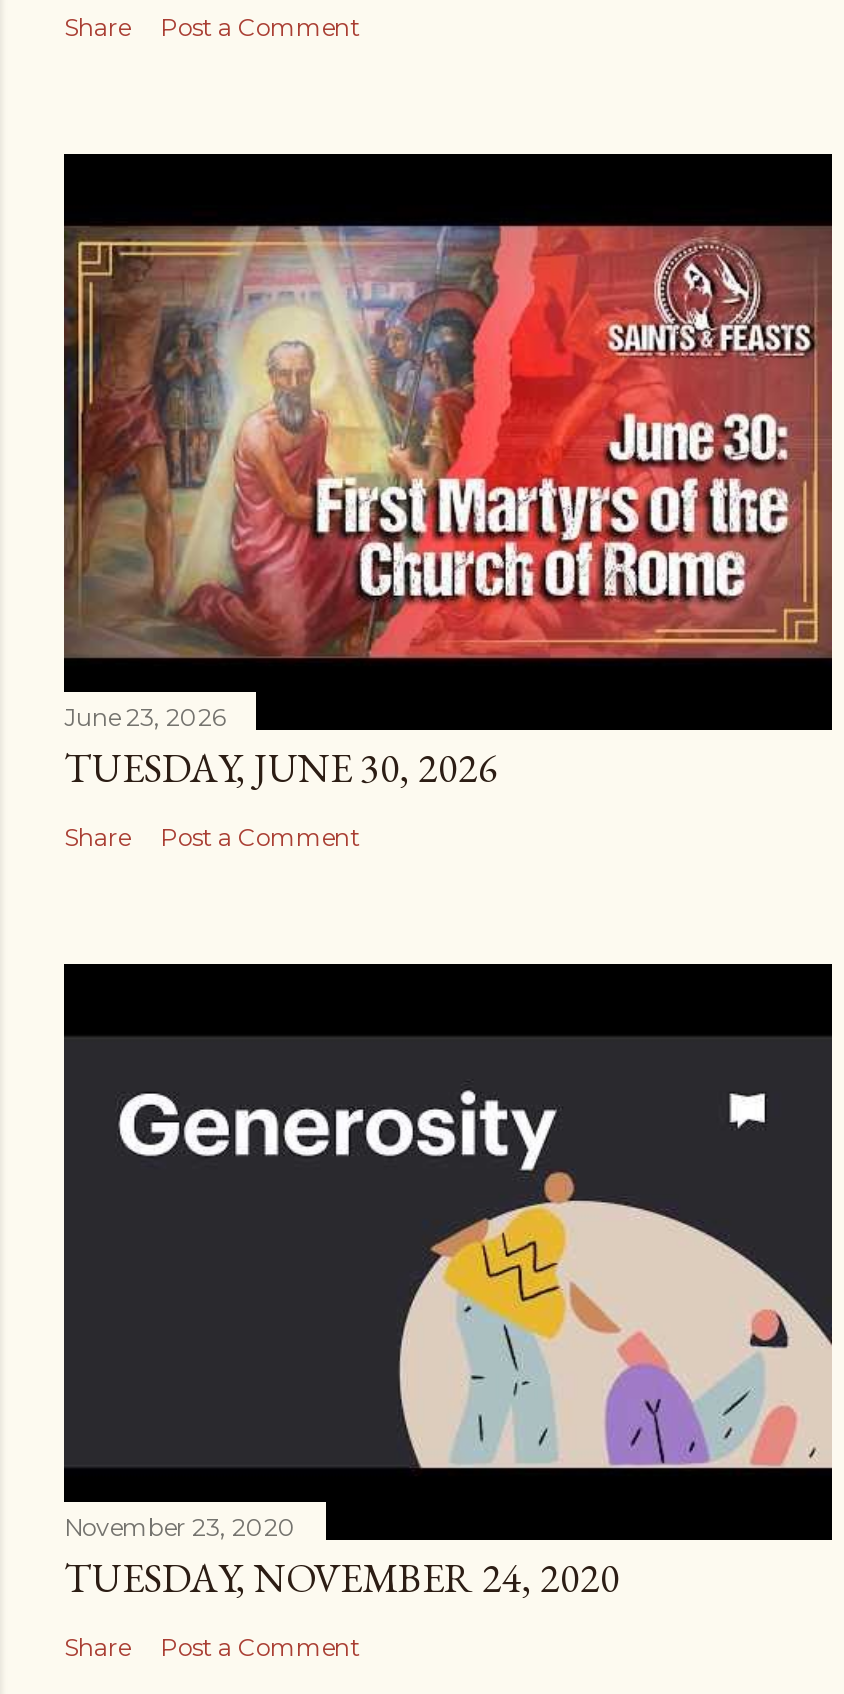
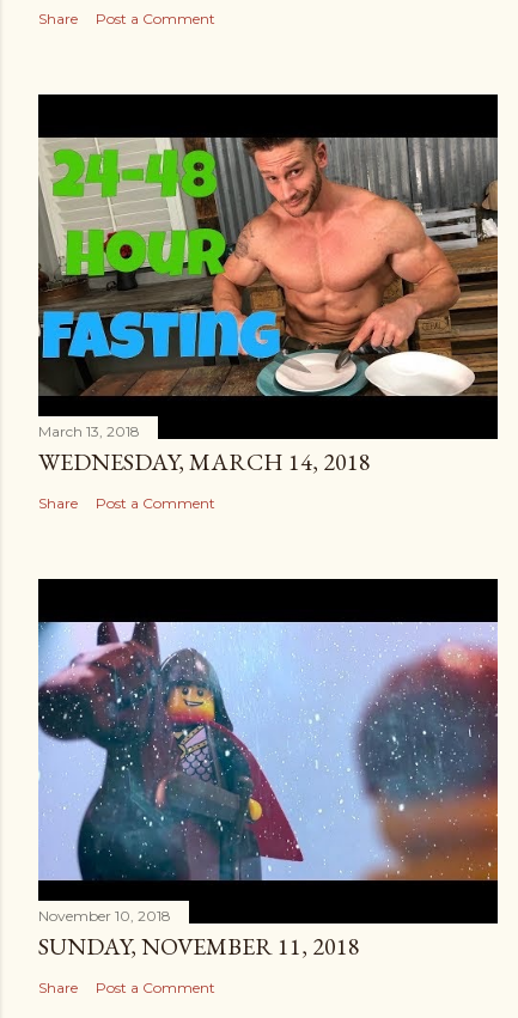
- [image]
- June 23, 2026
- TUESDAY, JUNE 30, 2026
+ [image]
+ March 13, 2018
+ WEDNESDAY, MARCH 14, 2018

- [image]
- November 23, 2020
+ [image]
+ November 10, 2018

- TUESDAY, NOVEMBER 24, 2020
+ SUNDAY, NOVEMBER 11, 2018
